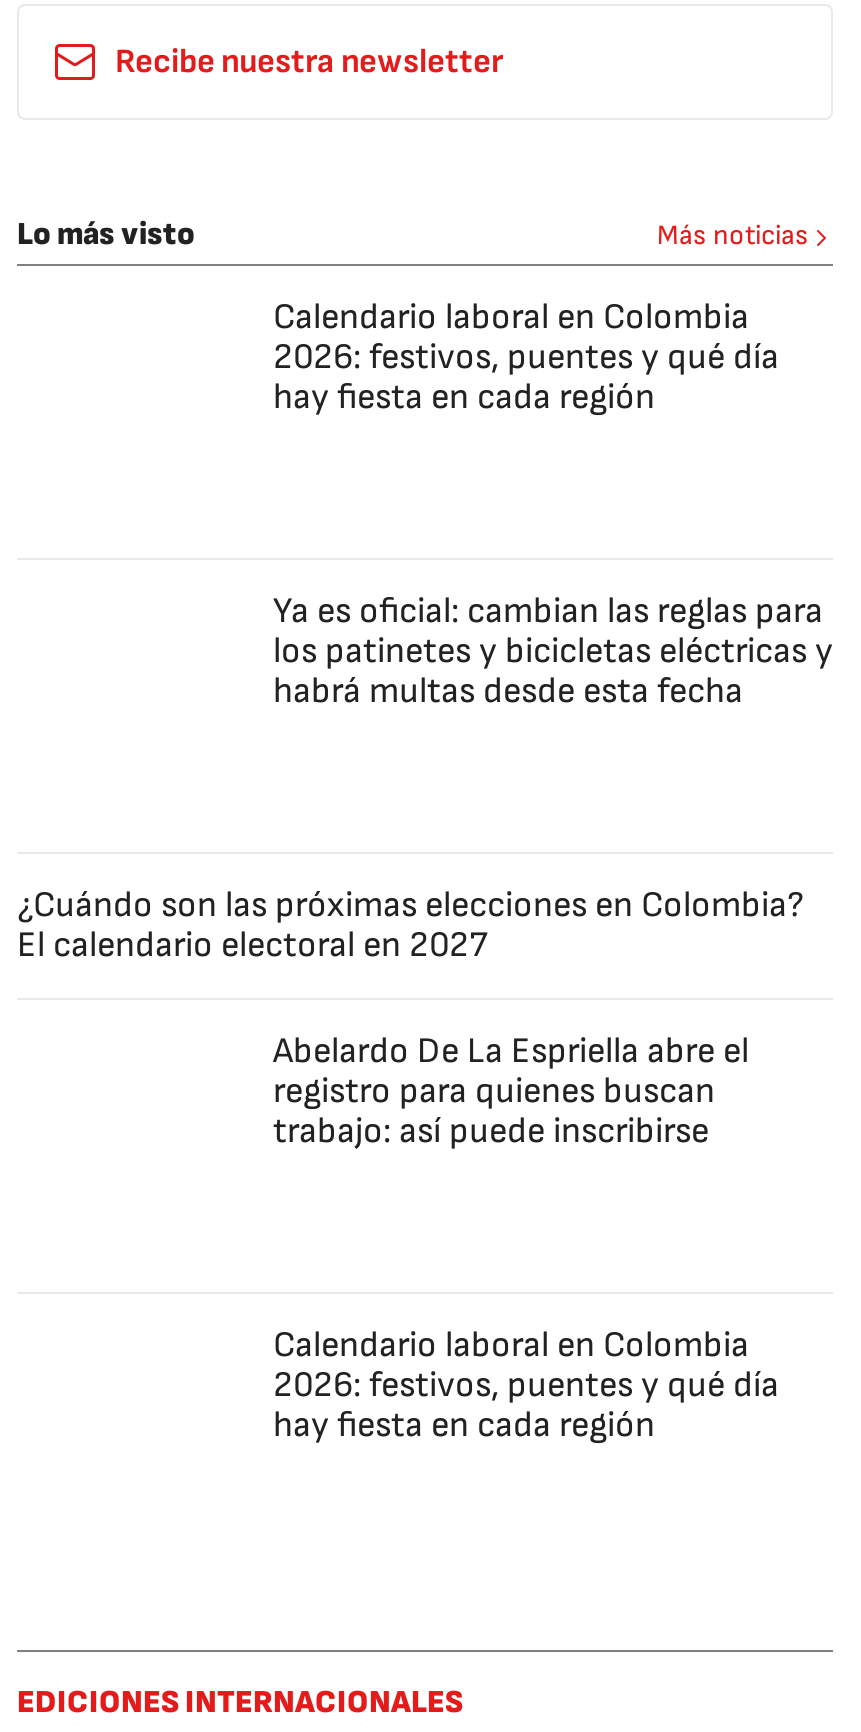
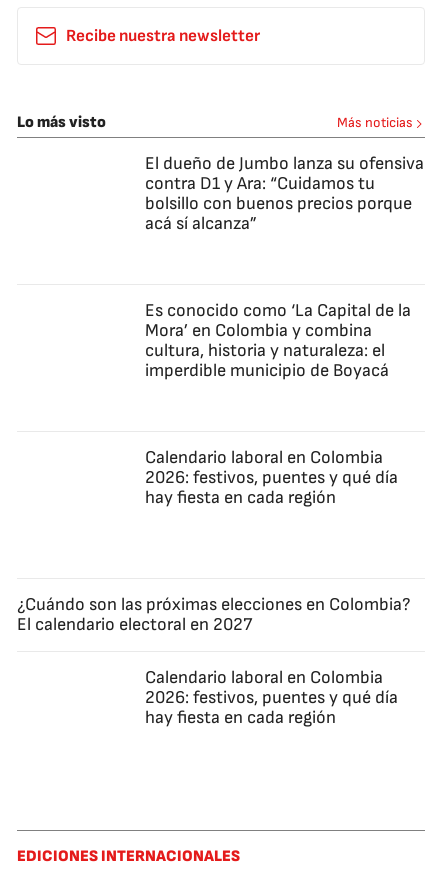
+ El dueño de Jumbo lanza su ofensiva
+ contra D1 y Ara: “Cuidamos tu
+ bolsillo con buenos precios porque
+ acá sí alcanza”

+ Es conocido como ‘La Capital de la
+ Mora’ en Colombia y combina
+ cultura, historia y naturaleza: el
+ imperdible municipio de Boyacá

moved down: Calendario laboral en Colombia | 2026: festivos, puentes y qué día | hay fiesta en cada región

- Ya es oficial: cambian las reglas para
- los patinetes y bicicletas eléctricas y
- habrá multas desde esta fecha

moved down: ¿Cuándo son las próximas elecciones en Colombia? | El calendario electoral en 2027

- Abelardo De La Espriella abre el
- registro para quienes buscan
- trabajo: así puede inscribirse
